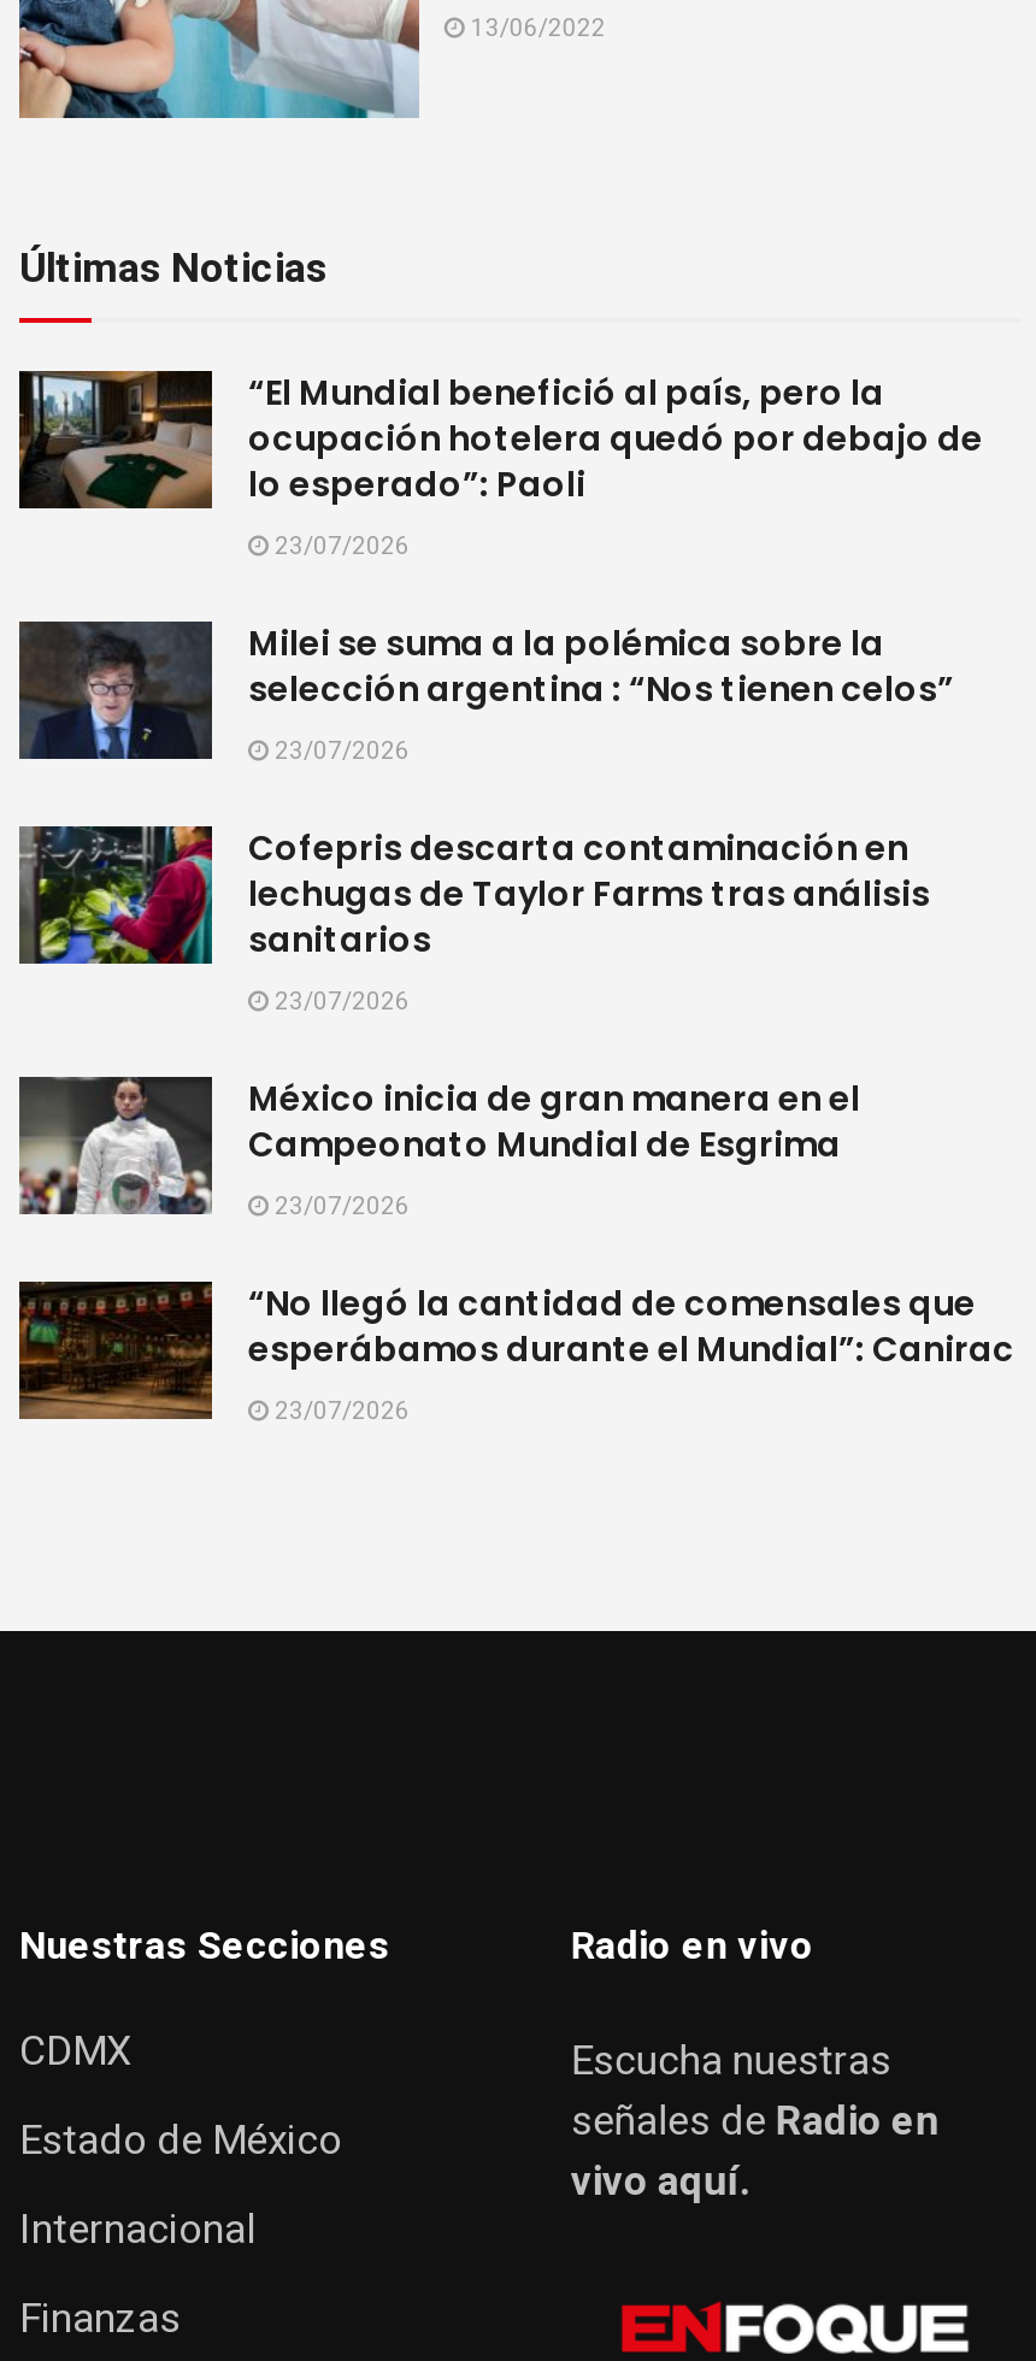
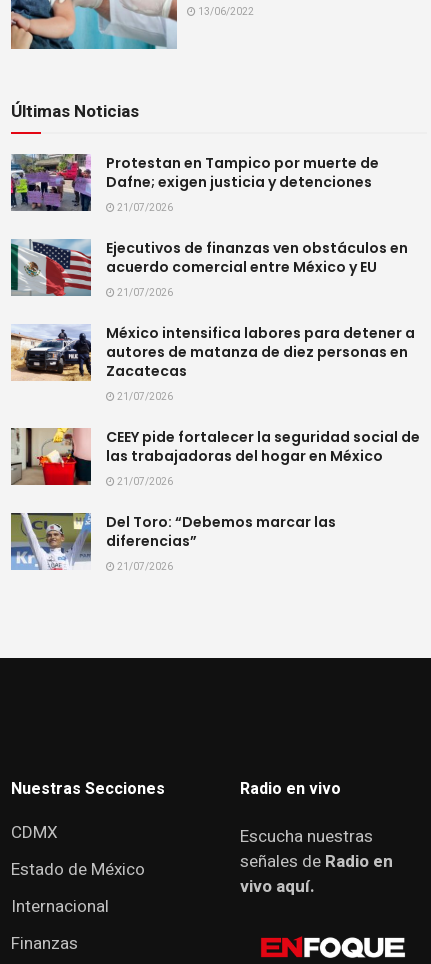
- [image]
- “El Mundial benefició al país, pero la
- ocupación hotelera quedó por debajo de
- lo esperado”: Paoli
- 23/07/2026
+ [image]
+ Protestan en Tampico por muerte de
+ Dafne; exigen justicia y detenciones
+ 21/07/2026

- [image]
- Milei se suma a la polémica sobre la
- selección argentina : “Nos tienen celos”
- 23/07/2026
+ [image]
+ Ejecutivos de finanzas ven obstáculos en
+ acuerdo comercial entre México y EU
+ 21/07/2026

- [image]
- Cofepris descarta contaminación en
- lechugas de Taylor Farms tras análisis
- sanitarios
- 23/07/2026
+ [image]
+ México intensifica labores para detener a
+ autores de matanza de diez personas en
+ Zacatecas
+ 21/07/2026

- [image]
- México inicia de gran manera en el
- Campeonato Mundial de Esgrima
- 23/07/2026
+ [image]
+ CEEY pide fortalecer la seguridad social de
+ las trabajadoras del hogar en México
+ 21/07/2026

- [image]
- “No llegó la cantidad de comensales que
- esperábamos durante el Mundial”: Canirac
- 23/07/2026
+ [image]
+ Del Toro: “Debemos marcar las
+ diferencias”
+ 21/07/2026
